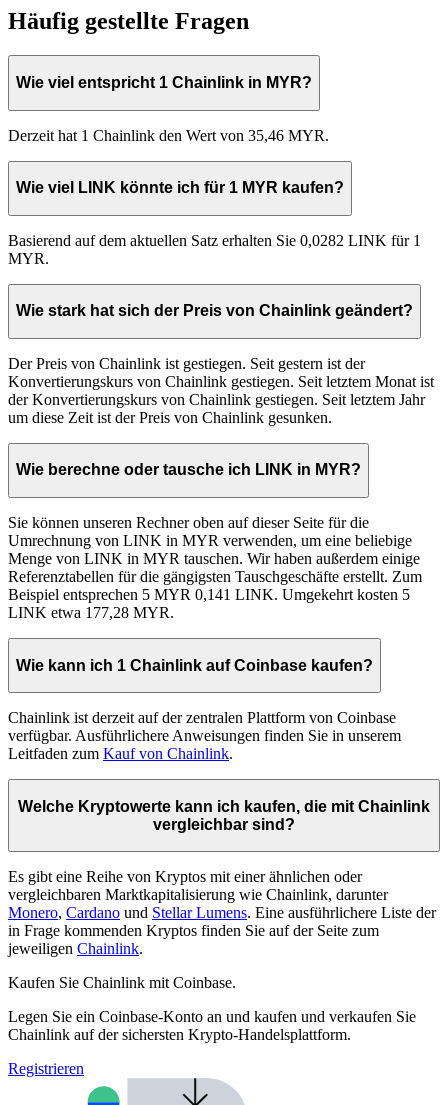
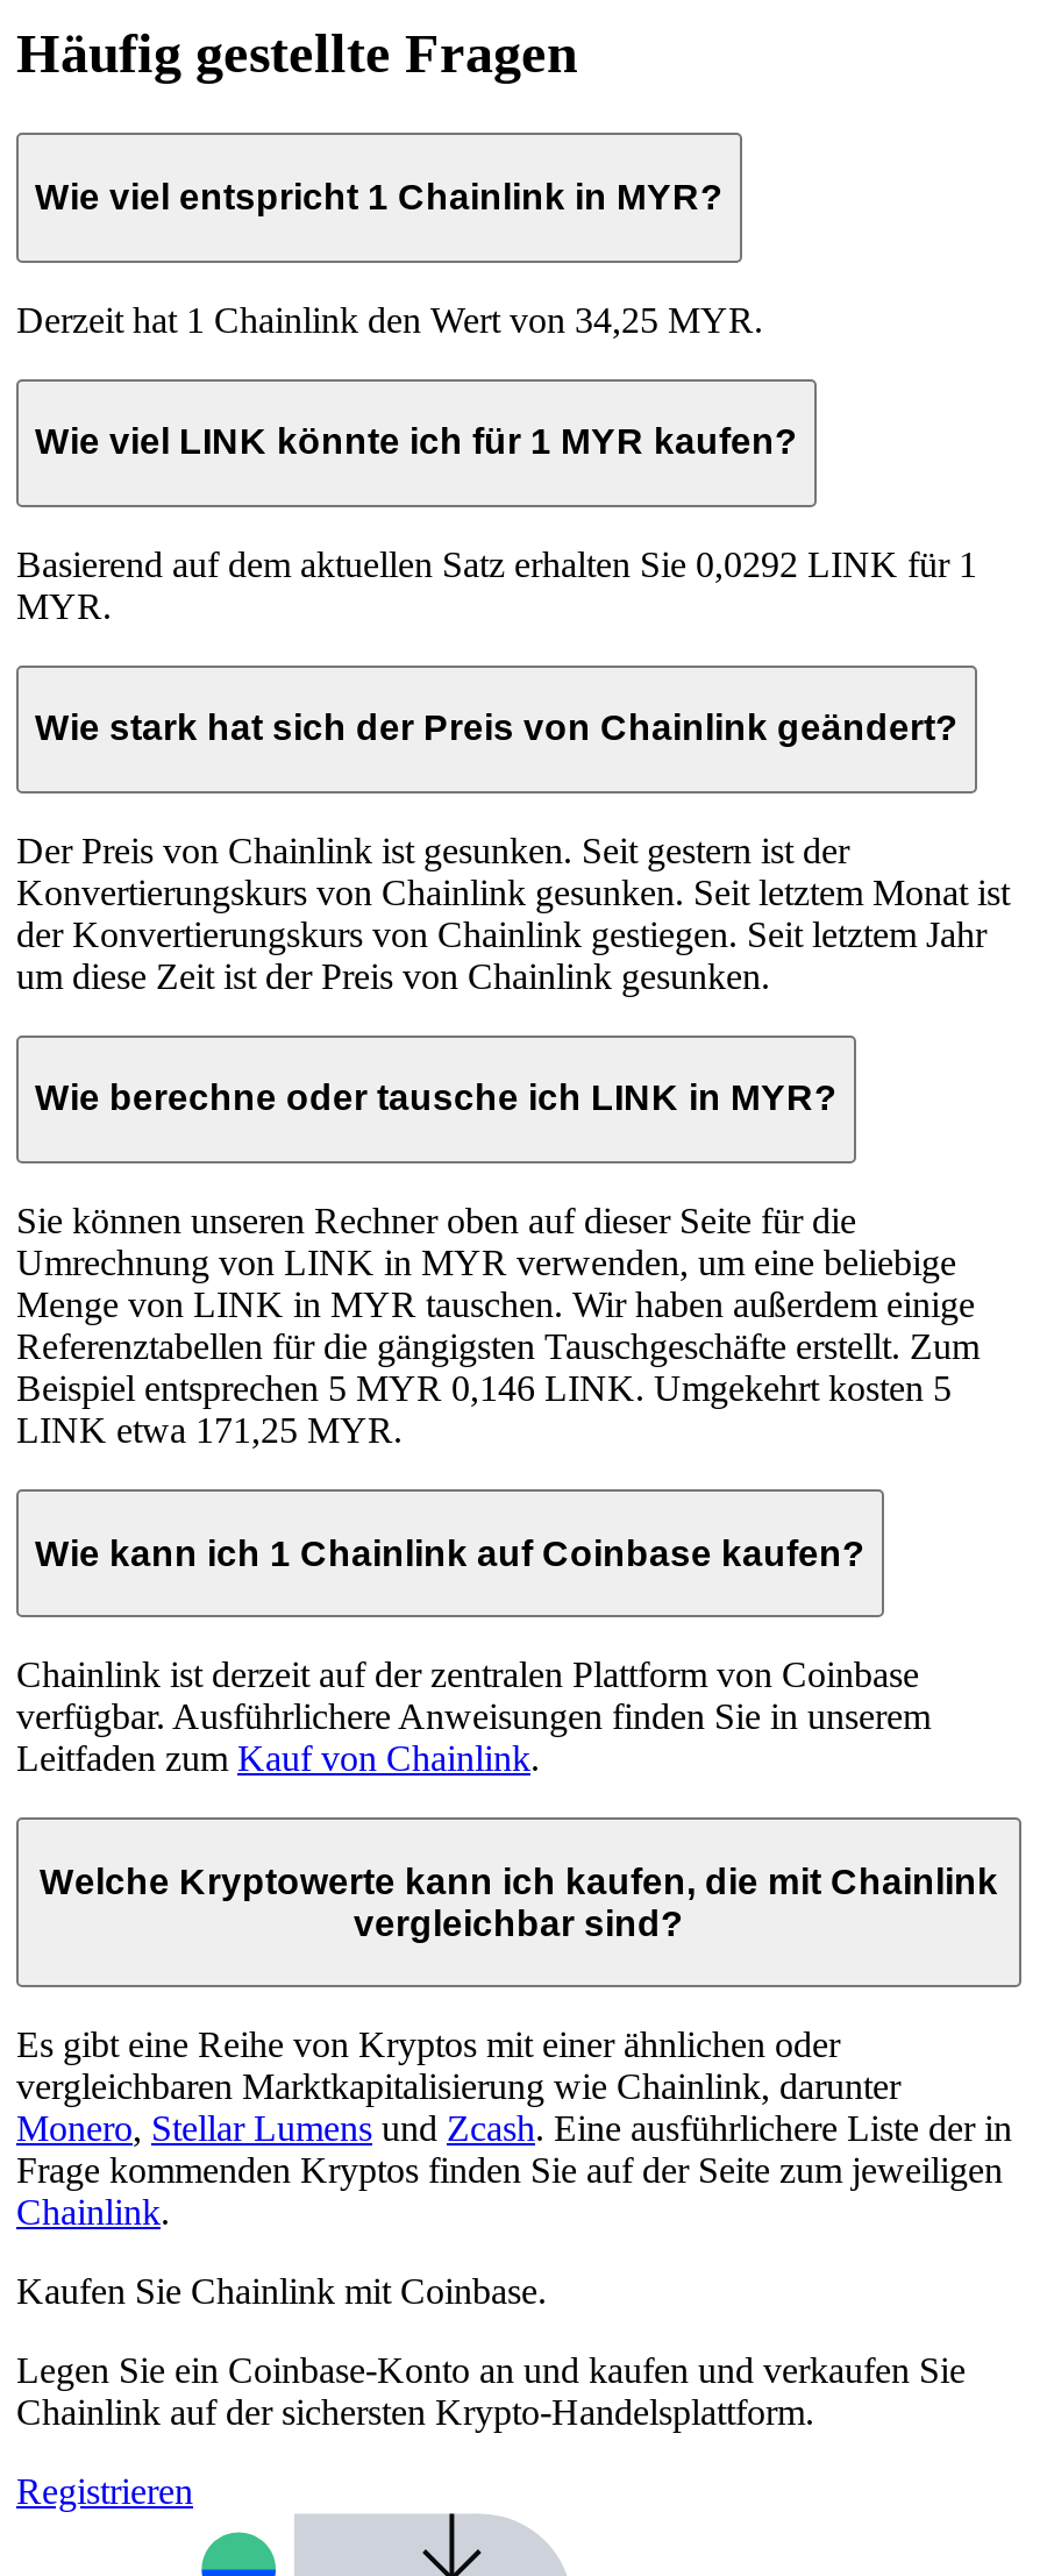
- Derzeit hat 1 Chainlink den Wert von 35,46 MYR.
+ Derzeit hat 1 Chainlink den Wert von 34,25 MYR.

- Basierend auf dem aktuellen Satz erhalten Sie 0,0282 LINK für 1
+ Basierend auf dem aktuellen Satz erhalten Sie 0,0292 LINK für 1

- Der Preis von Chainlink ist gestiegen. Seit gestern ist der
+ Der Preis von Chainlink ist gesunken. Seit gestern ist der

- Konvertierungskurs von Chainlink gestiegen. Seit letztem Monat ist
+ Konvertierungskurs von Chainlink gesunken. Seit letztem Monat ist

- Beispiel entsprechen 5 MYR 0,141 LINK. Umgekehrt kosten 5
+ Beispiel entsprechen 5 MYR 0,146 LINK. Umgekehrt kosten 5

- LINK etwa 177,28 MYR.
+ LINK etwa 171,25 MYR.

- Monero, Cardano und Stellar Lumens. Eine ausführlichere Liste der
- in Frage kommenden Kryptos finden Sie auf der Seite zum
- jeweiligen Chainlink.
+ Monero, Stellar Lumens und Zcash. Eine ausführlichere Liste der in
+ Frage kommenden Kryptos finden Sie auf der Seite zum jeweiligen
+ Chainlink.
